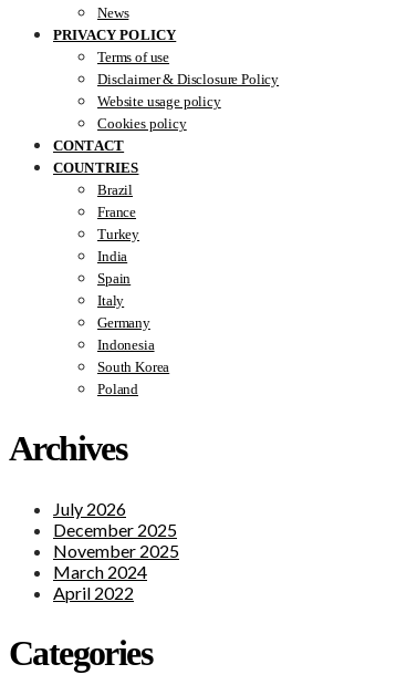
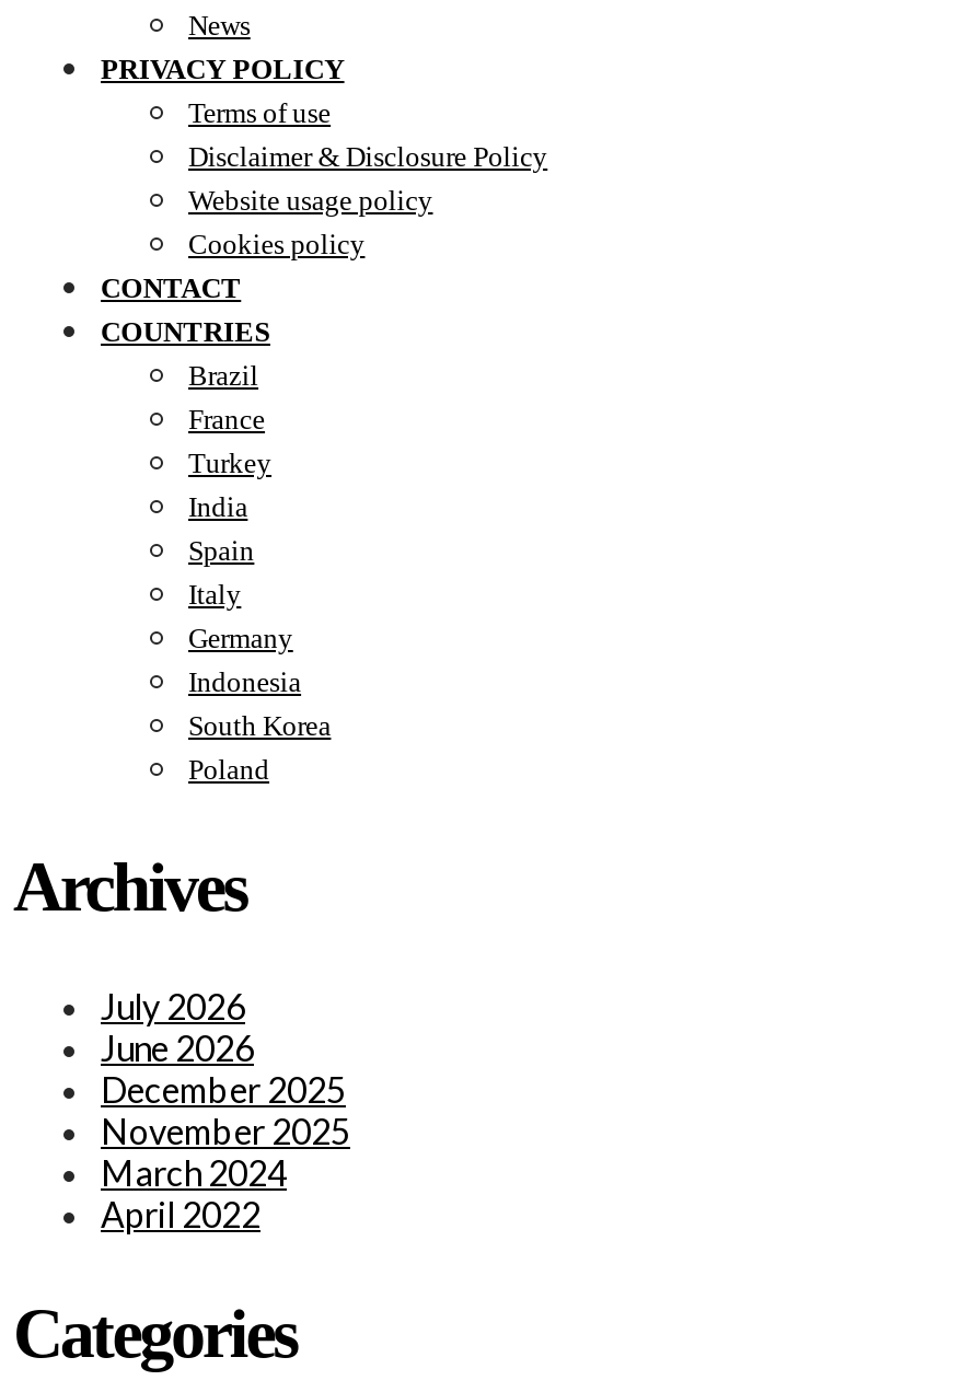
+ June 2026
